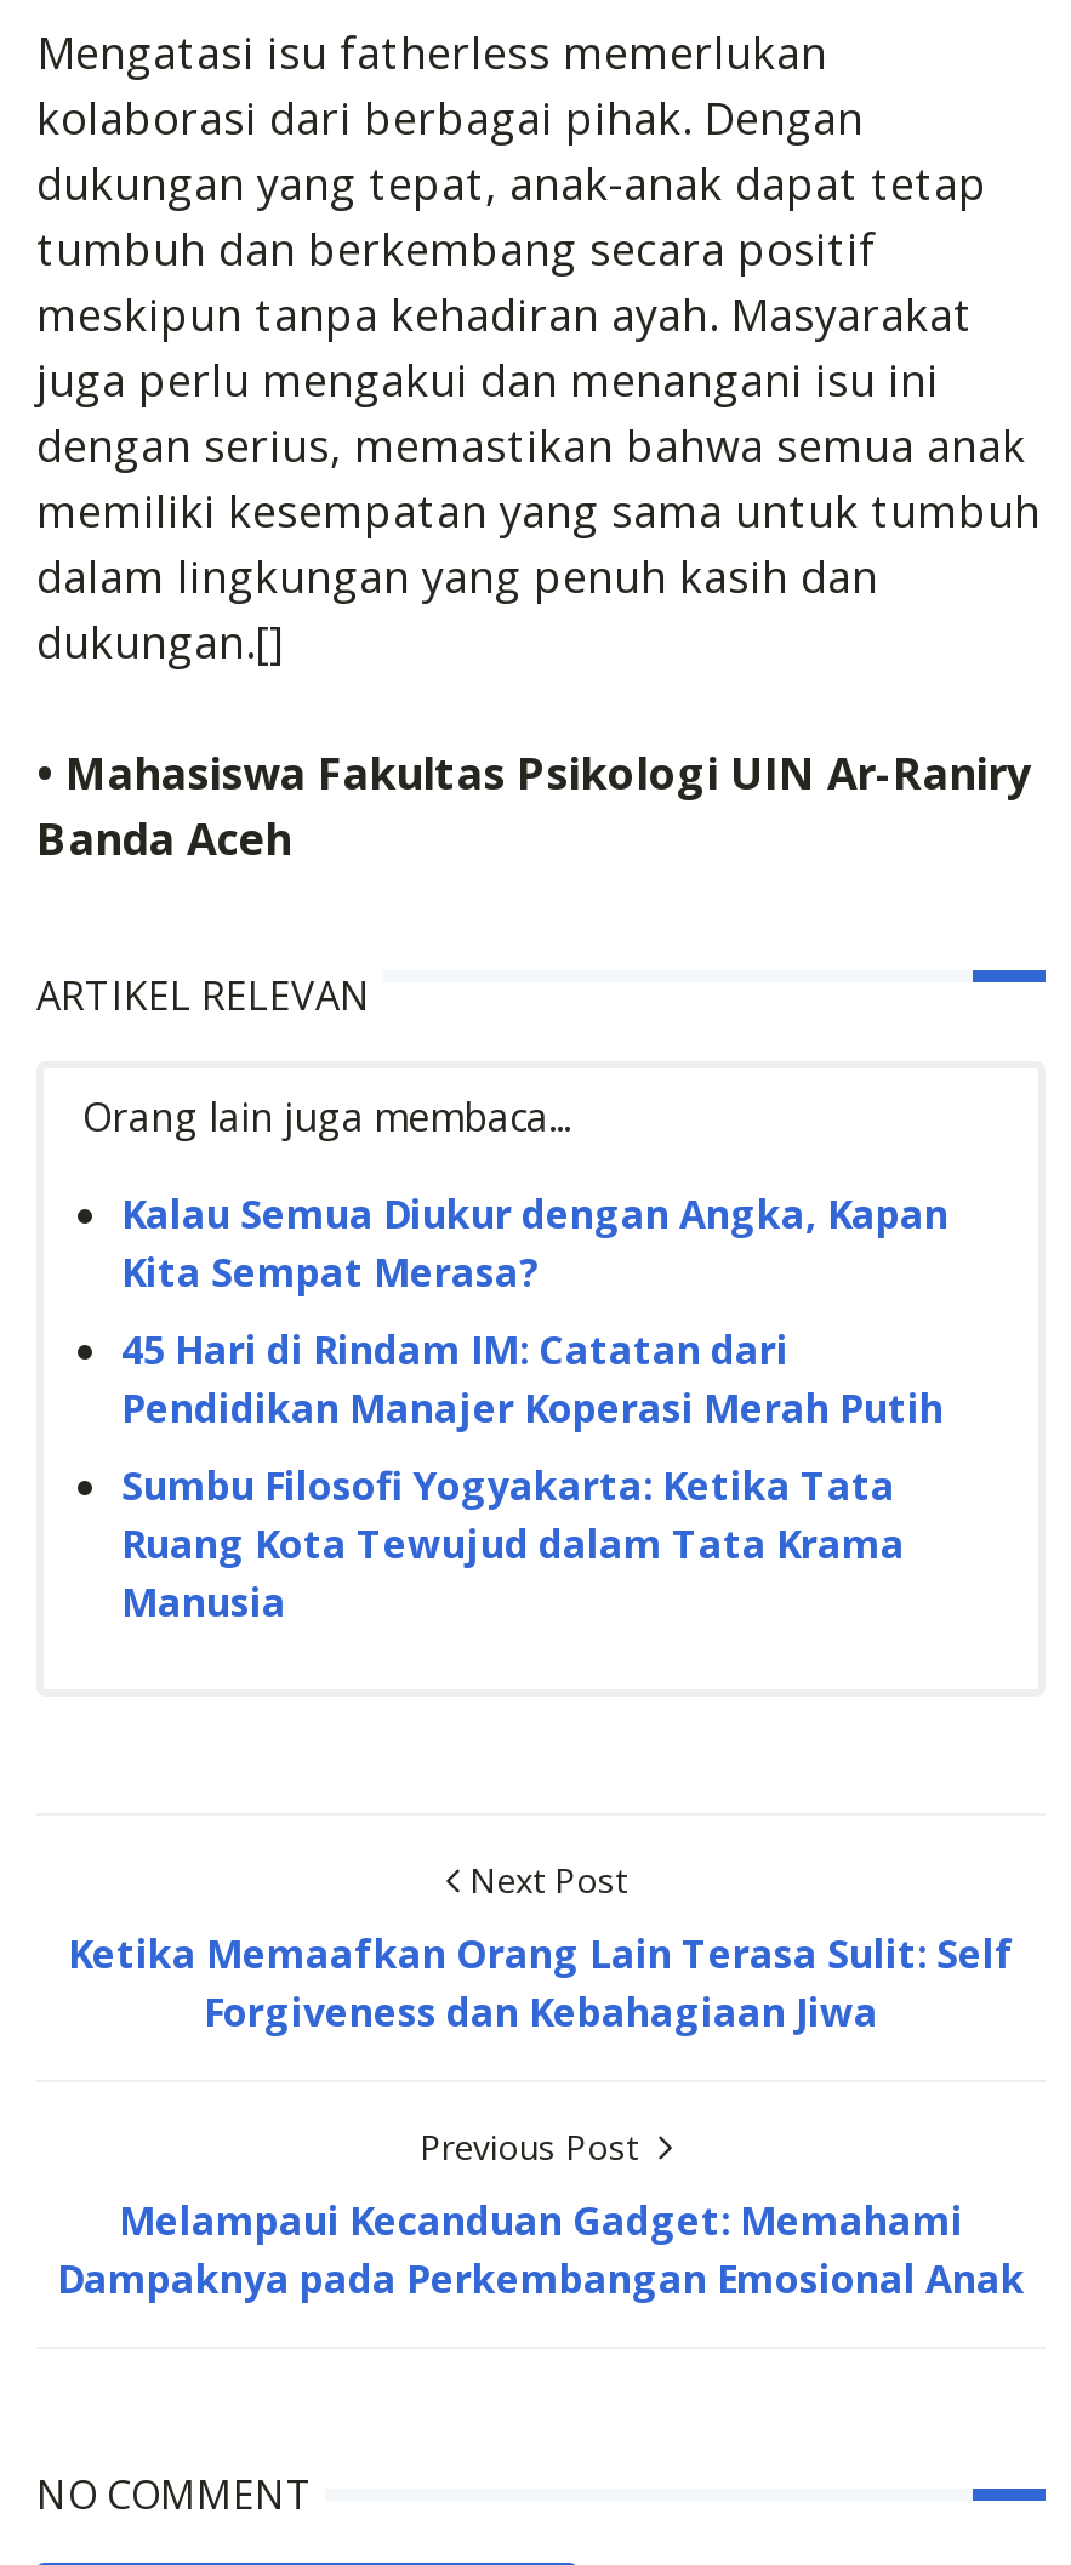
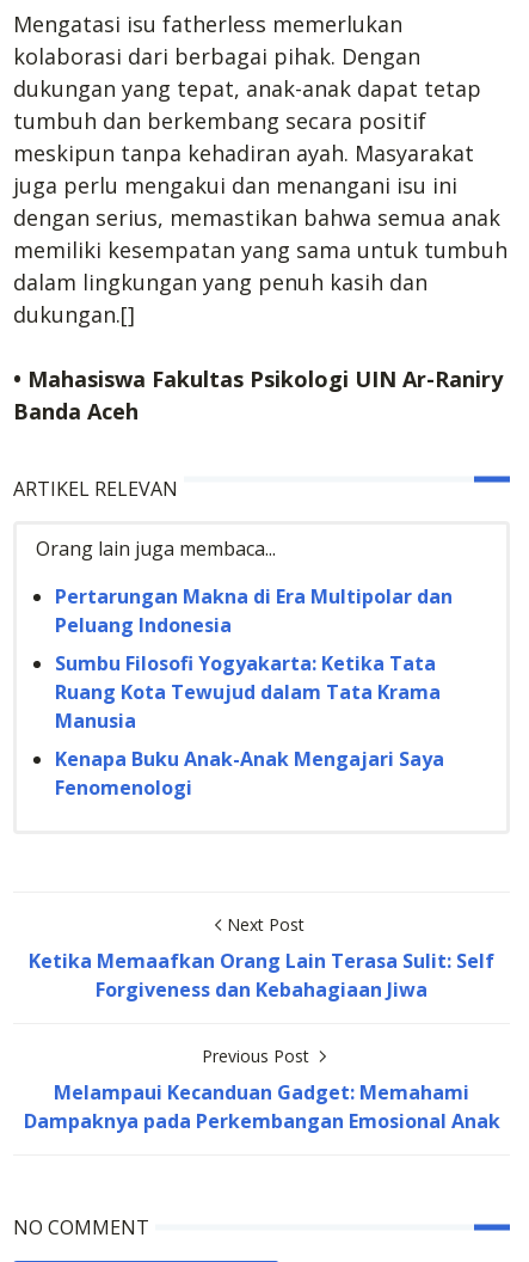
- Kalau Semua Diukur dengan Angka, Kapan
- Kita Sempat Merasa?
- 45 Hari di Rindam IM: Catatan dari
- Pendidikan Manajer Koperasi Merah Putih
+ Pertarungan Makna di Era Multipolar dan
+ Peluang Indonesia

moved up: Sumbu Filosofi Yogyakarta: Ketika Tata | Ruang Kota Tewujud dalam Tata Krama | Manusia

+ Kenapa Buku Anak-Anak Mengajari Saya
+ Fenomenologi
